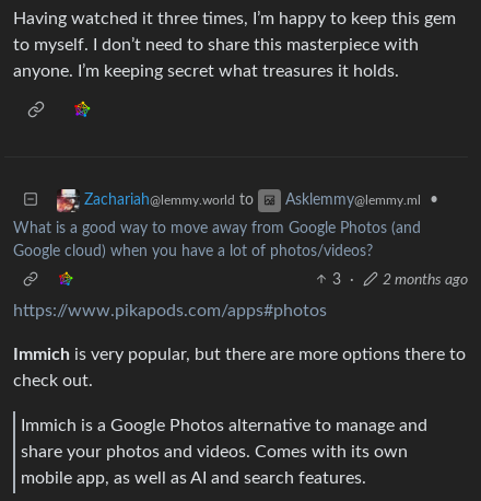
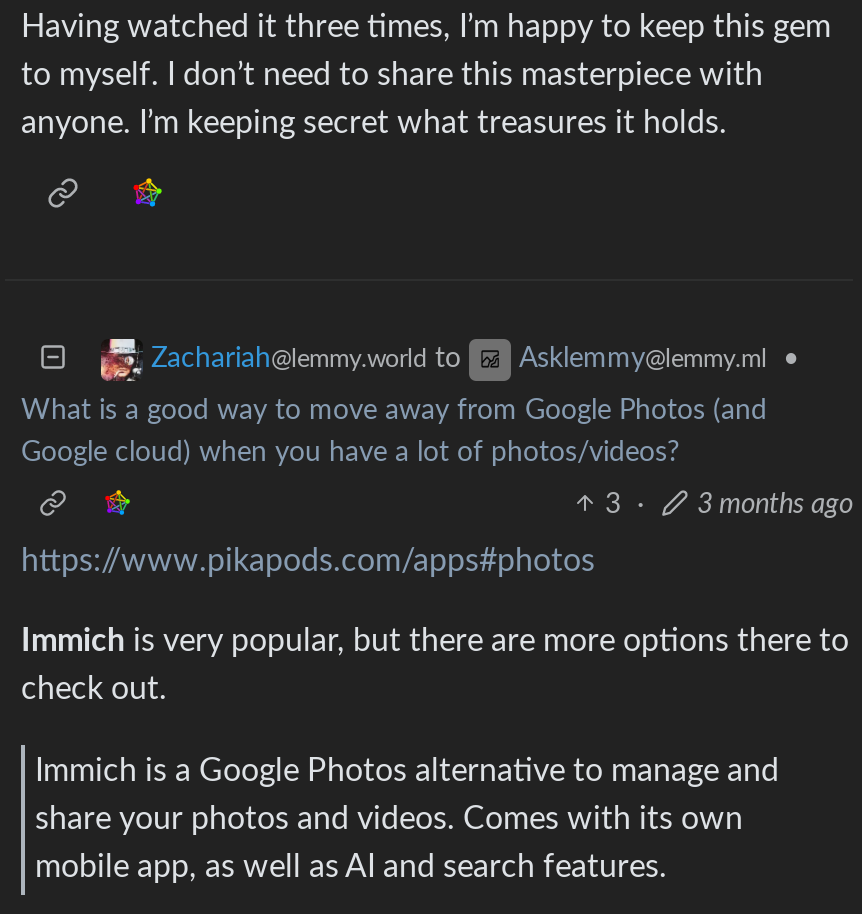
- 3 · 2 months ago
+ 3 · 3 months ago
